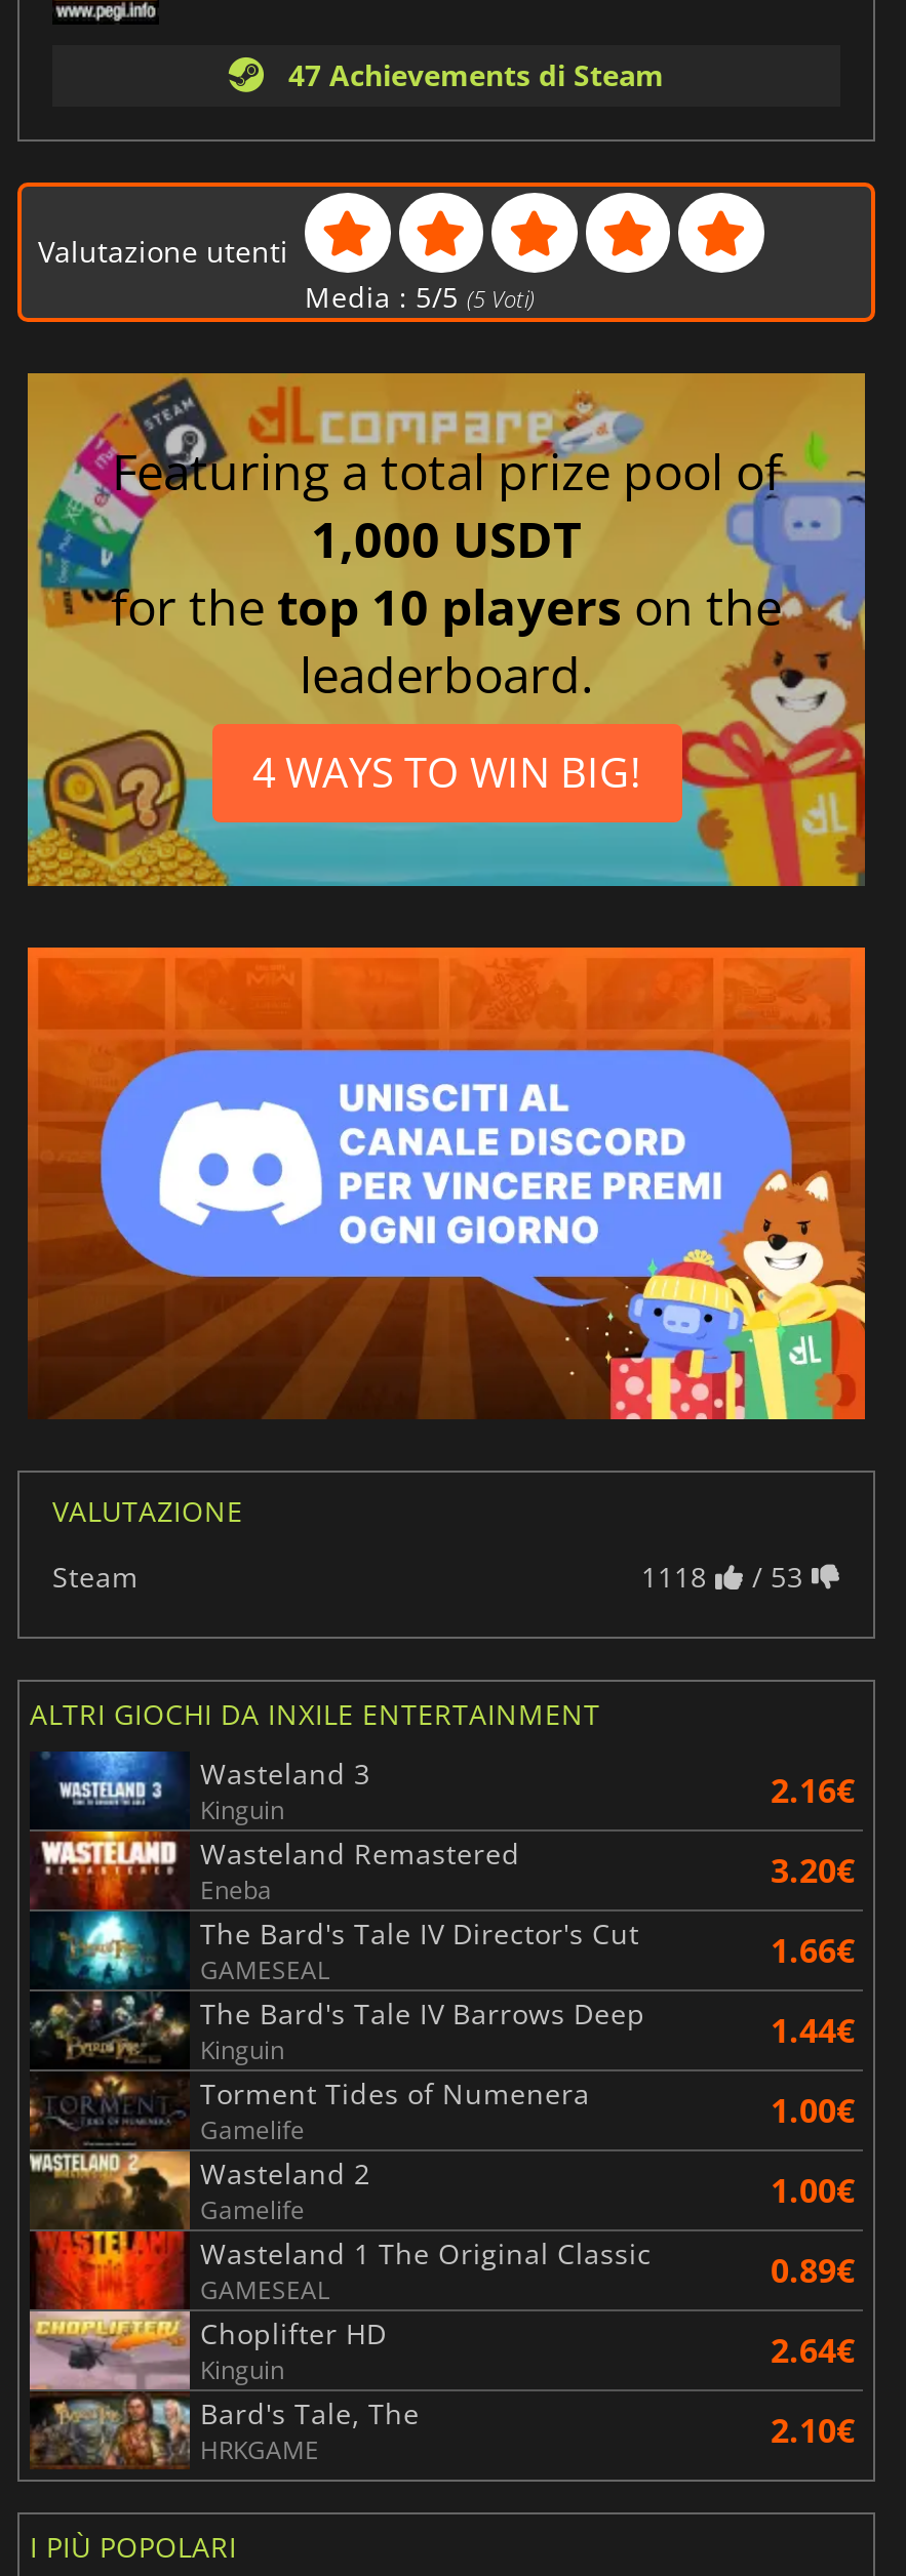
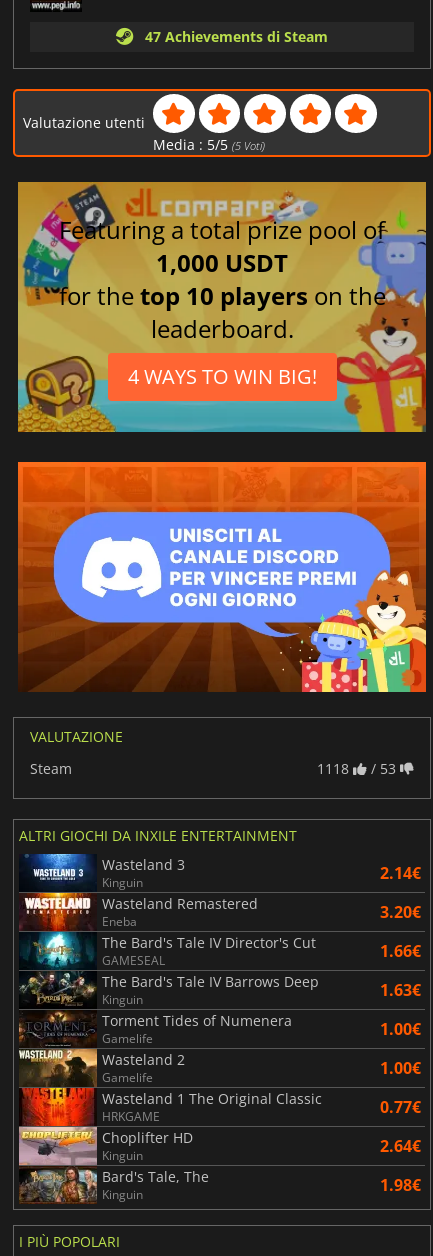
- 2.16€
+ 2.14€

- 1.44€
+ 1.63€

- GAMESEAL
- 0.89€
+ HRKGAME
+ 0.77€

- HRKGAME
- 2.10€
+ Kinguin
+ 1.98€
